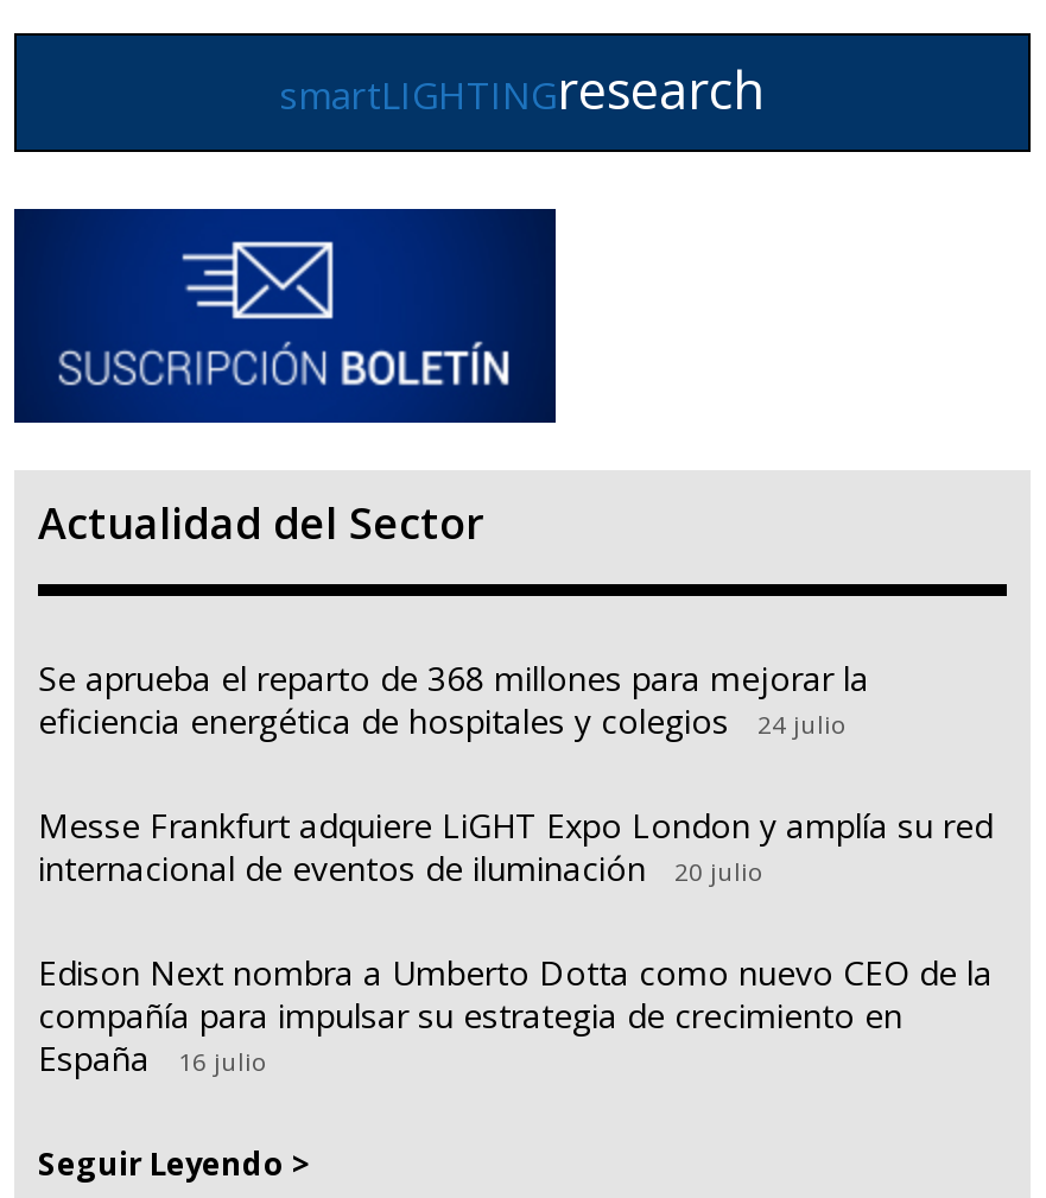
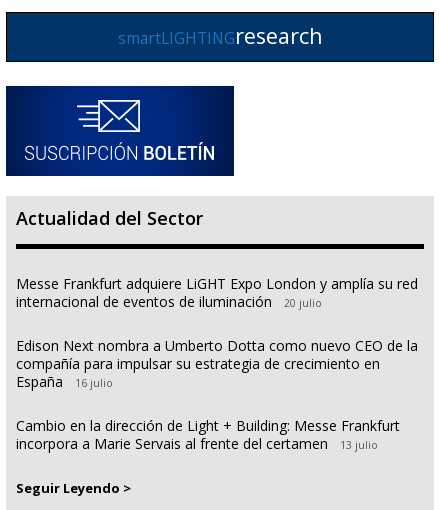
- Se aprueba el reparto de 368 millones para mejorar la
- eficiencia energética de hospitales y colegios
- 24 julio

moved up: Messe Frankfurt adquiere LiGHT Expo London y amplía su red | internacional de eventos de iluminación | 20 julio | Edison Next nombra a Umberto Dotta como nuevo CEO de la | compañía para impulsar su estrategia de crecimiento en | España | 16 julio

+ Cambio en la dirección de Light + Building: Messe Frankfurt
+ incorpora a Marie Servais al frente del certamen
+ 13 julio
